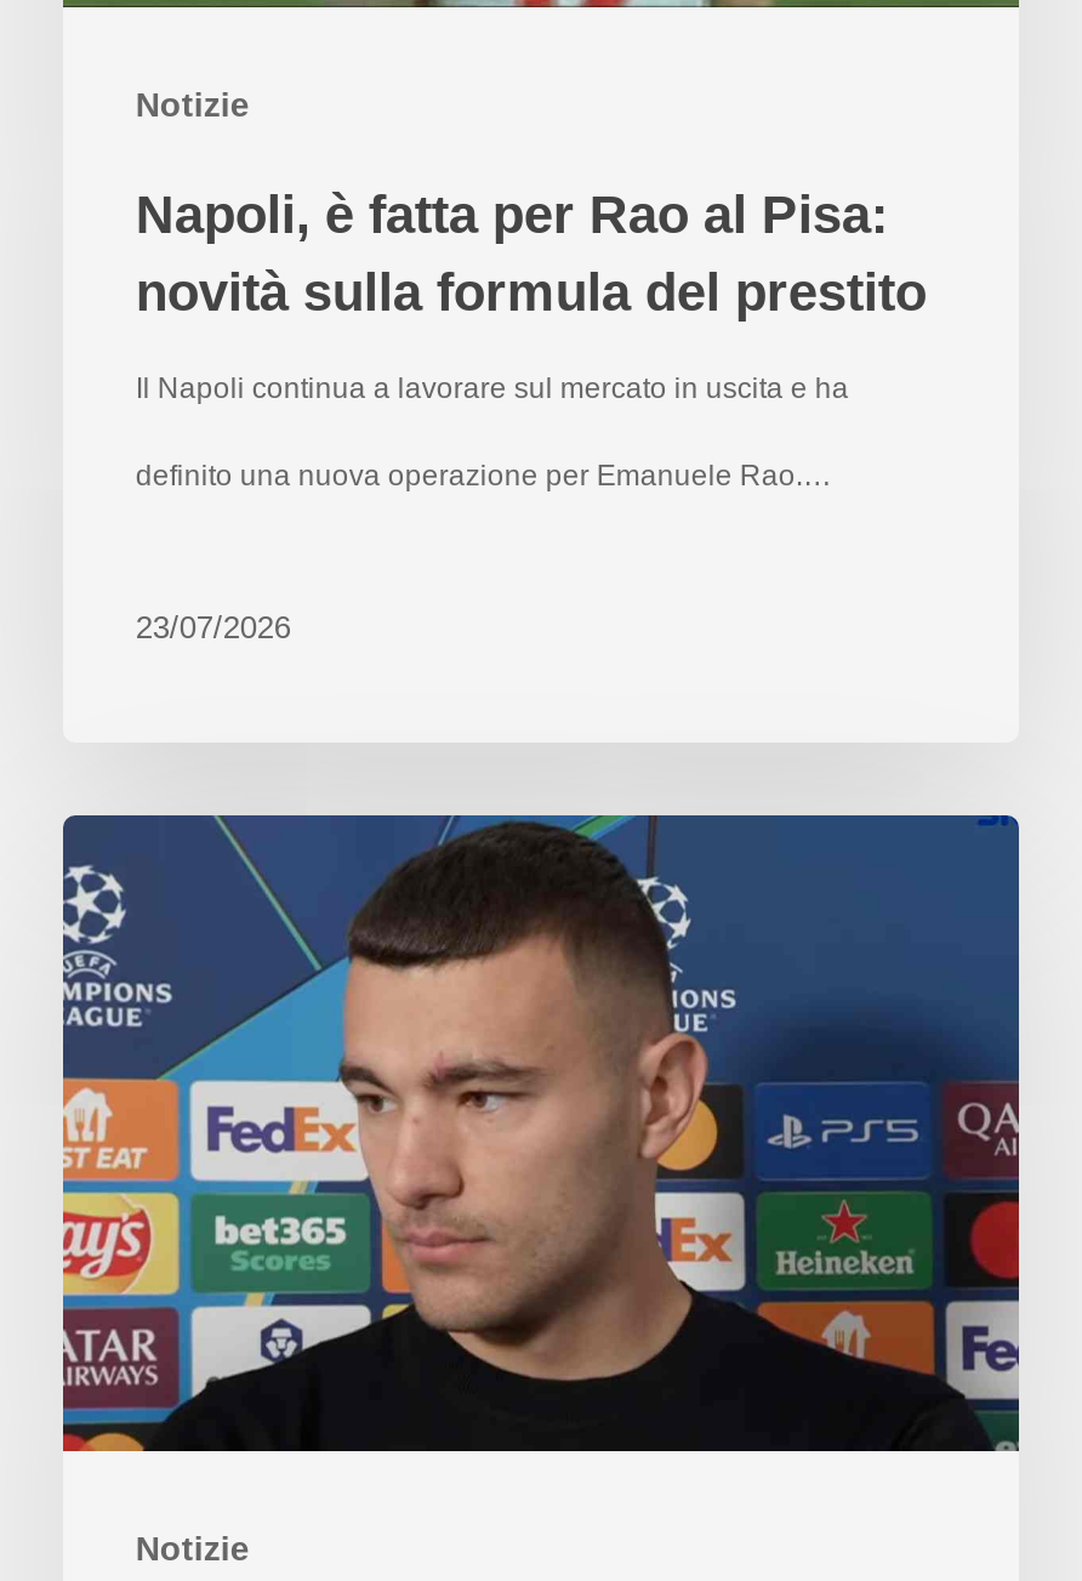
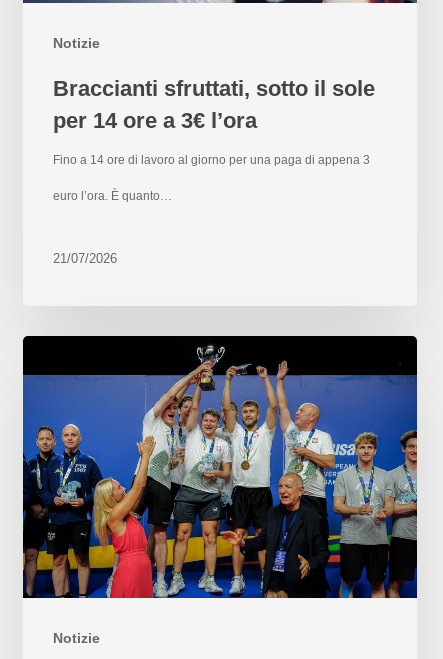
- Napoli, è fatta per Rao al Pisa:
- novità sulla formula del prestito
+ Braccianti sfruttati, sotto il sole
+ per 14 ore a 3€ l’ora

- Il Napoli continua a lavorare sul mercato in uscita e ha
+ Fino a 14 ore di lavoro al giorno per una paga di appena 3

- definito una nuova operazione per Emanuele Rao.…
+ euro l’ora. È quanto…

- 23/07/2026
+ 21/07/2026

- [image]
+ [image]
